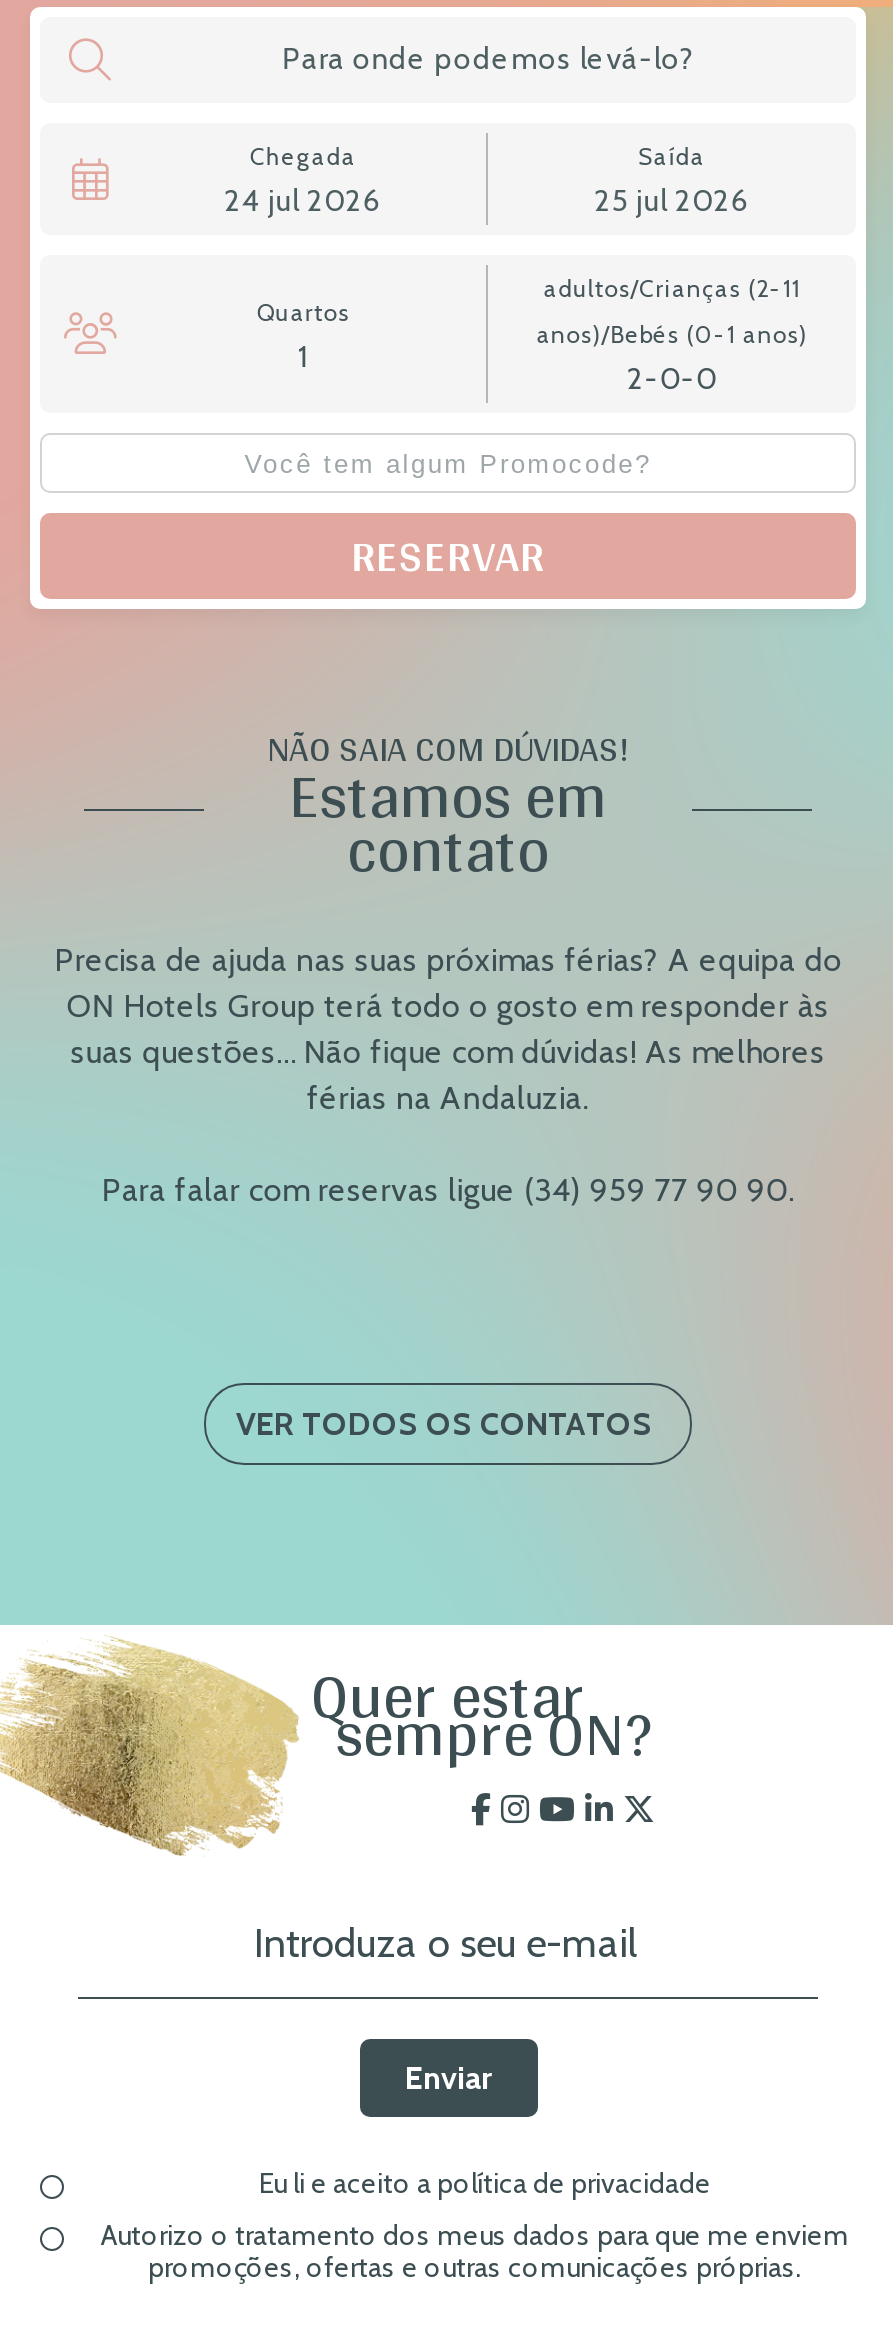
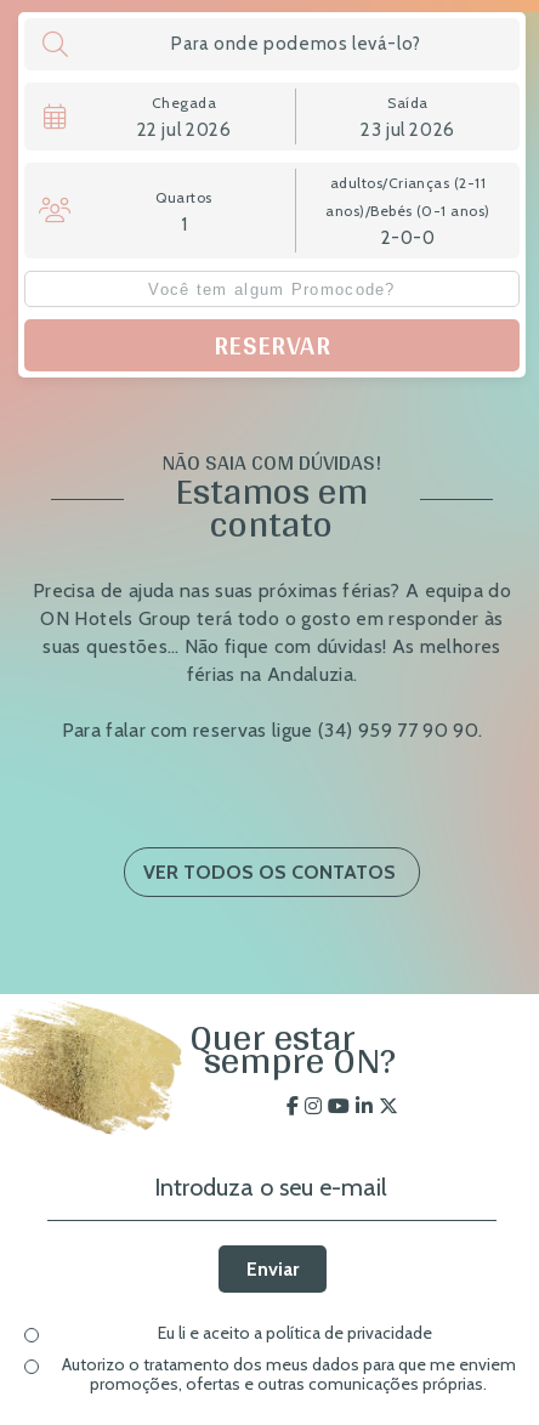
- 24 jul 2026
+ 22 jul 2026

- 25 jul 2026
+ 23 jul 2026
